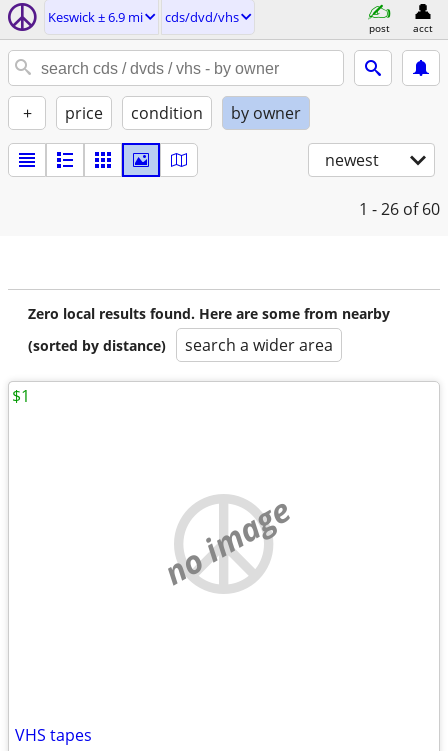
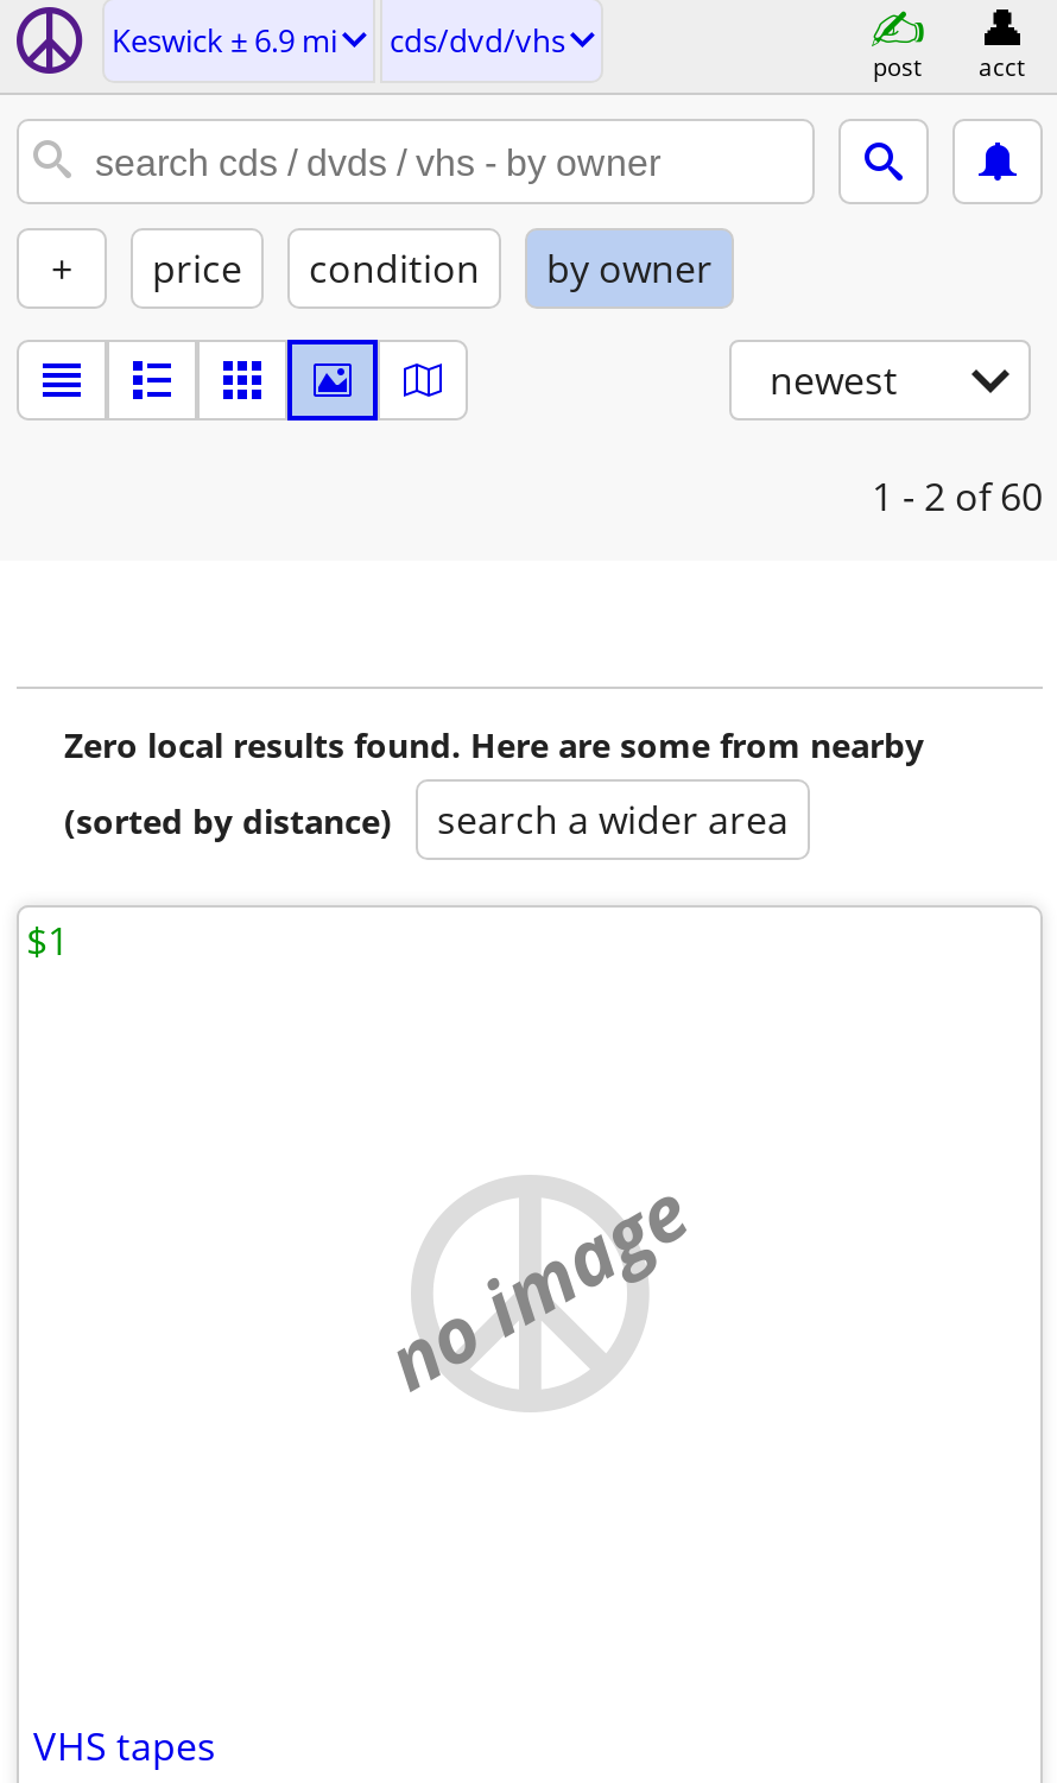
- 1 - 26 of 60
+ 1 - 2 of 60
